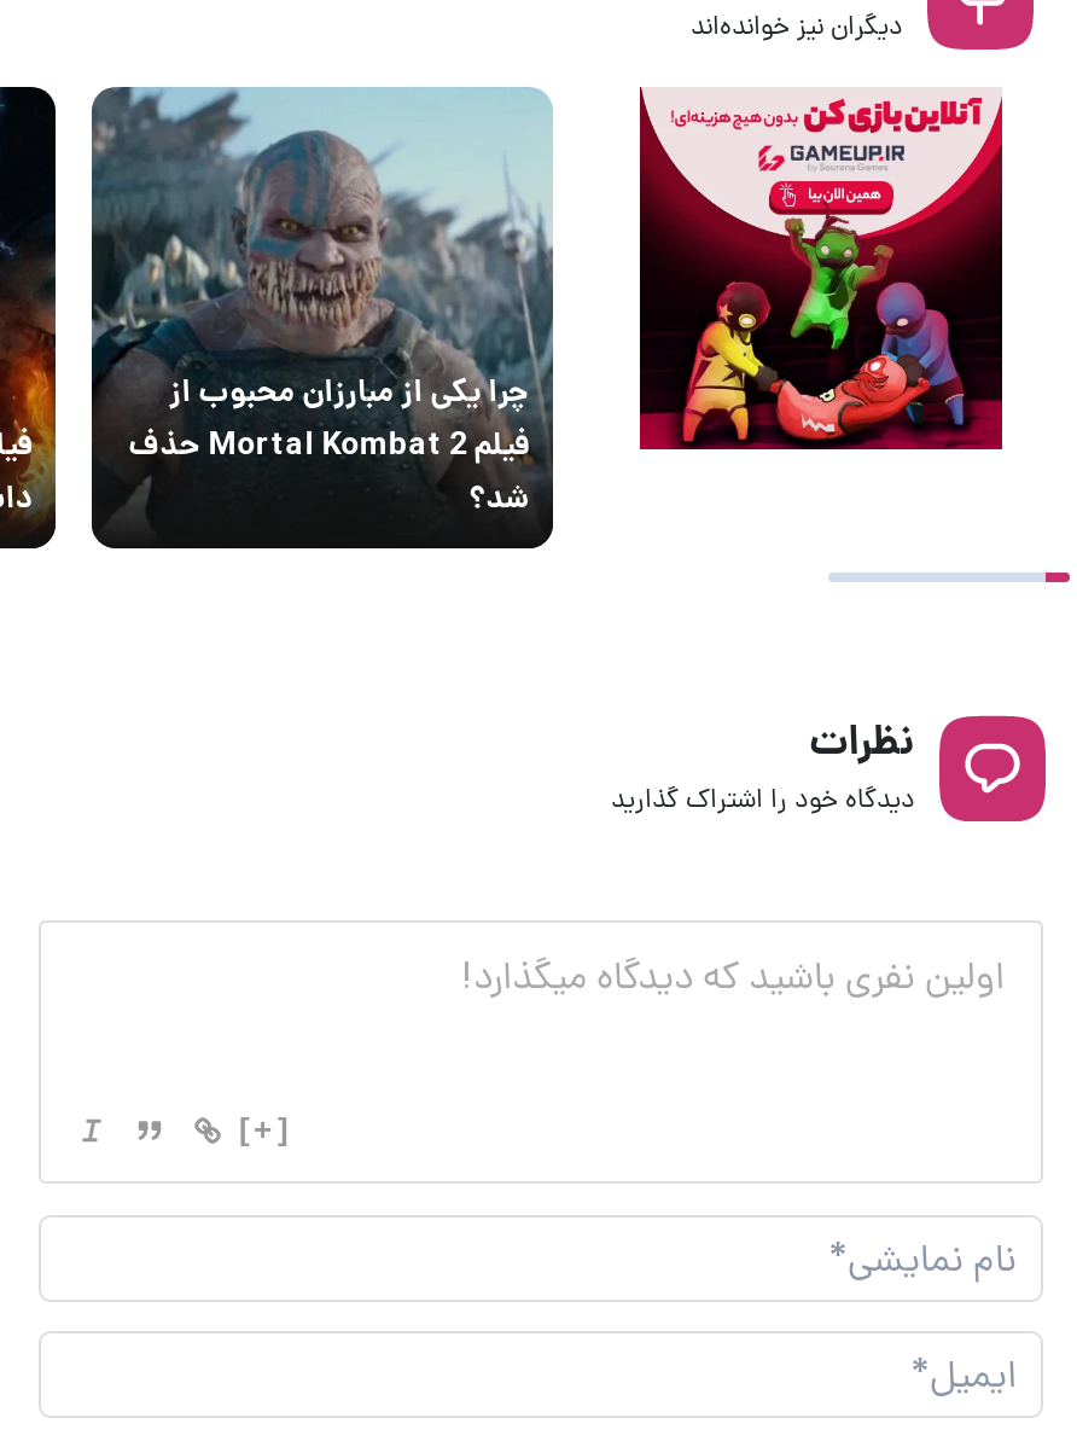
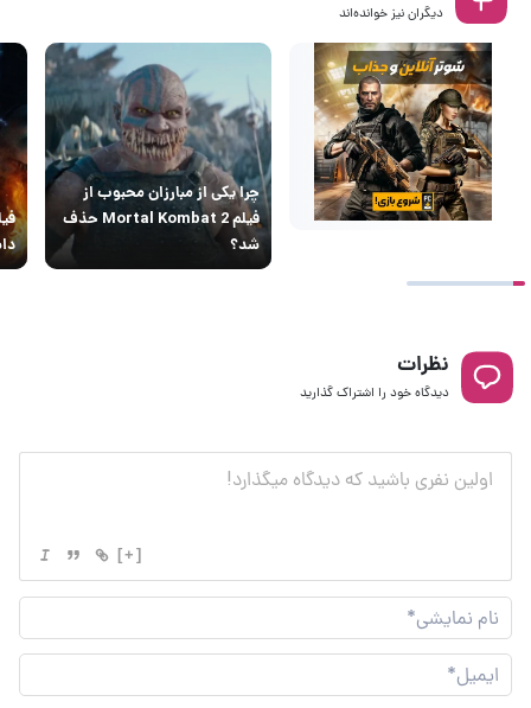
- [image]
+ [image]
